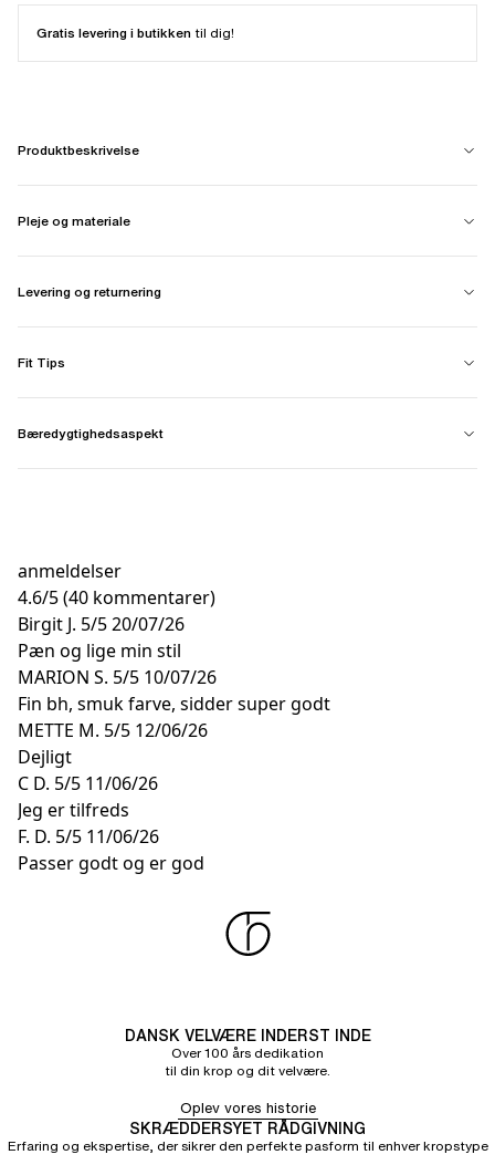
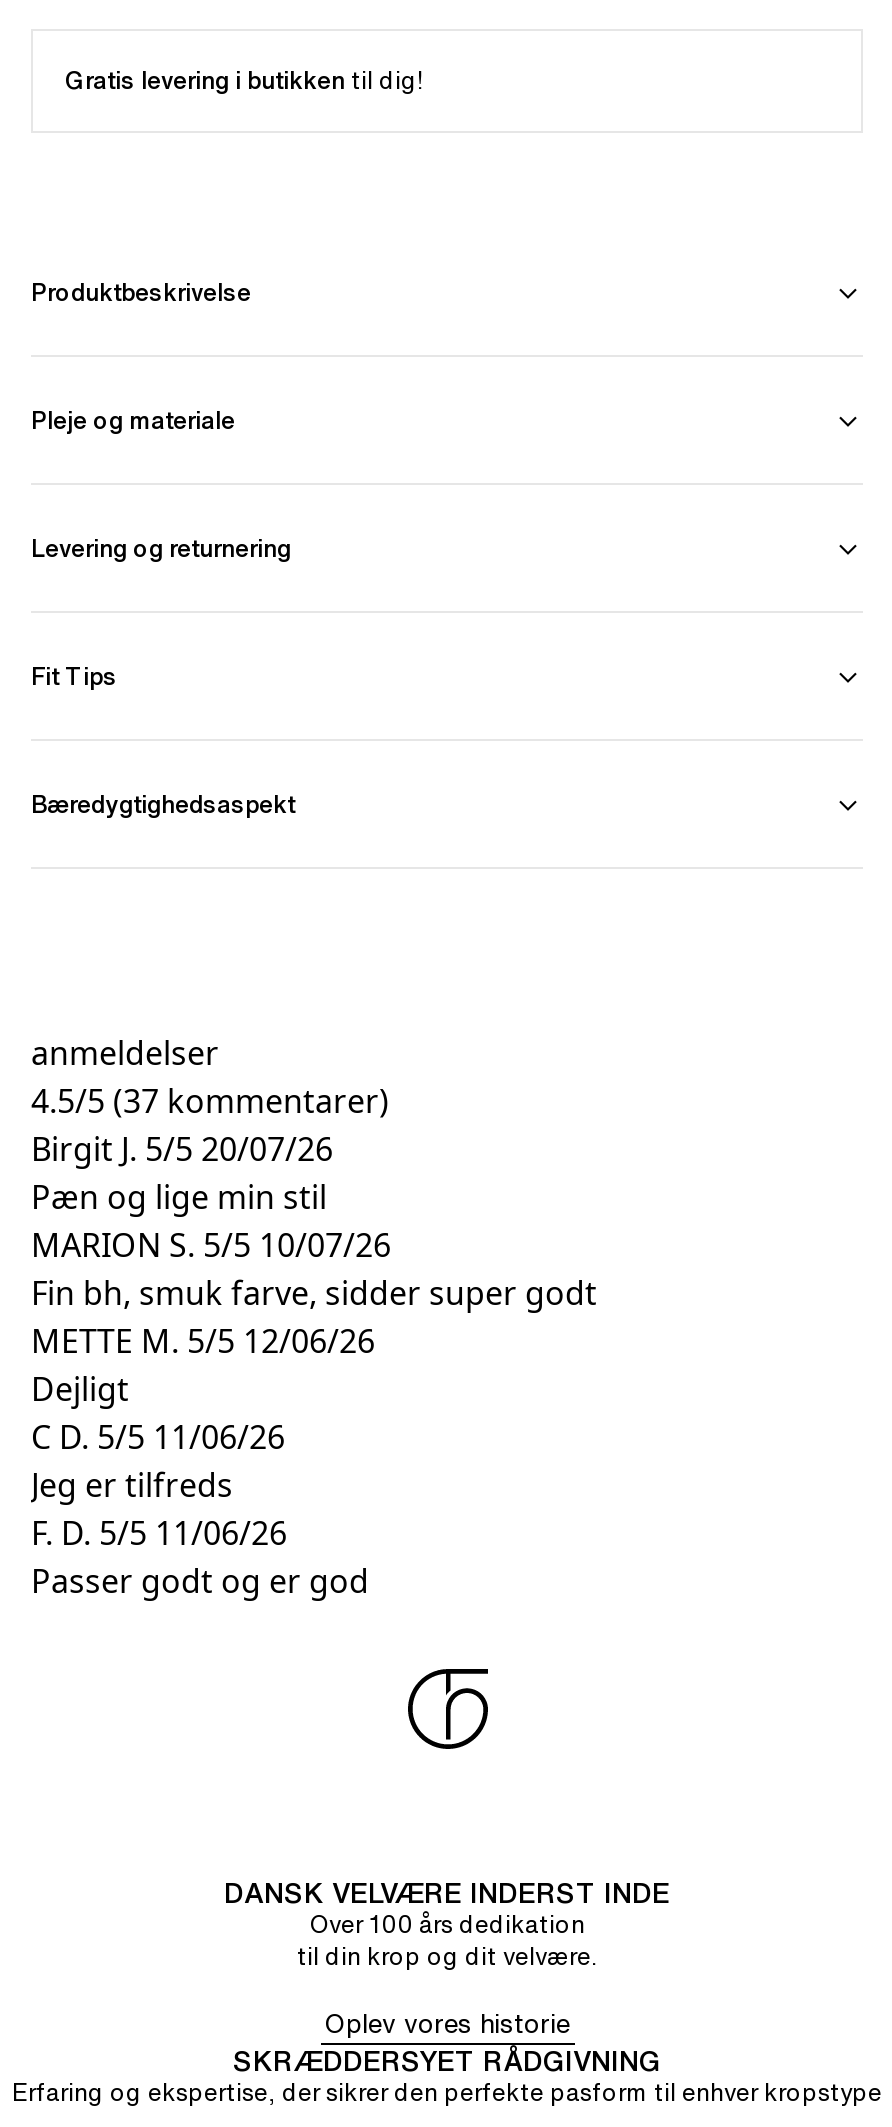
- 4.6/5 (40 kommentarer)
+ 4.5/5 (37 kommentarer)
